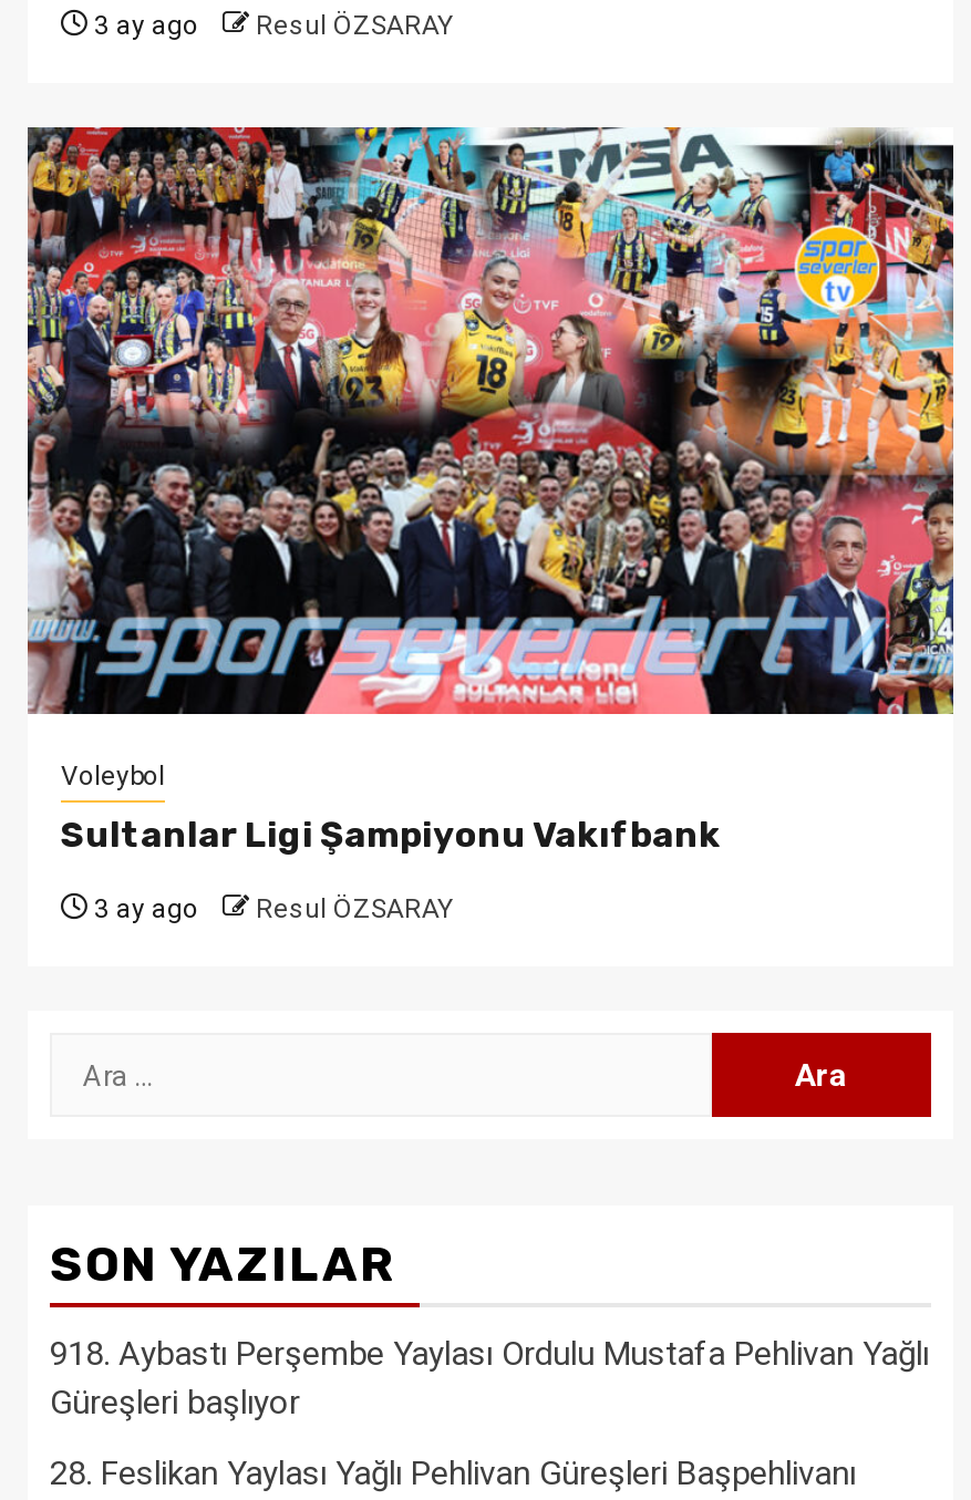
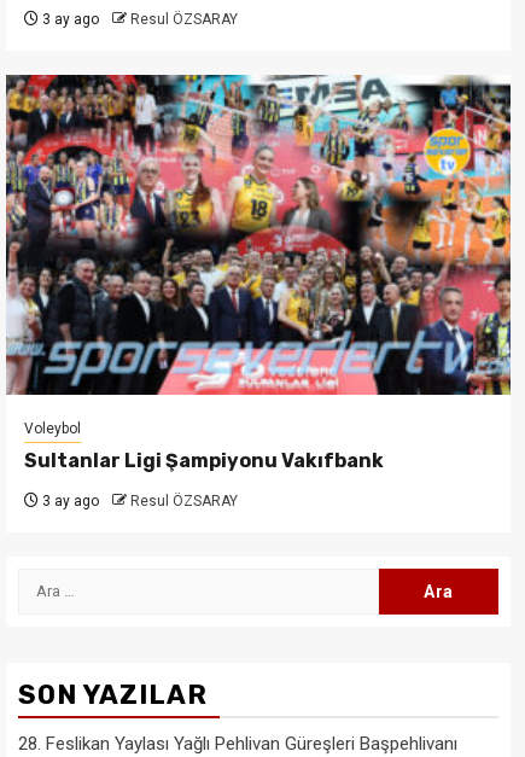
- 918. Aybastı Perşembe Yaylası Ordulu Mustafa Pehlivan Yağlı
- Güreşleri başlıyor
